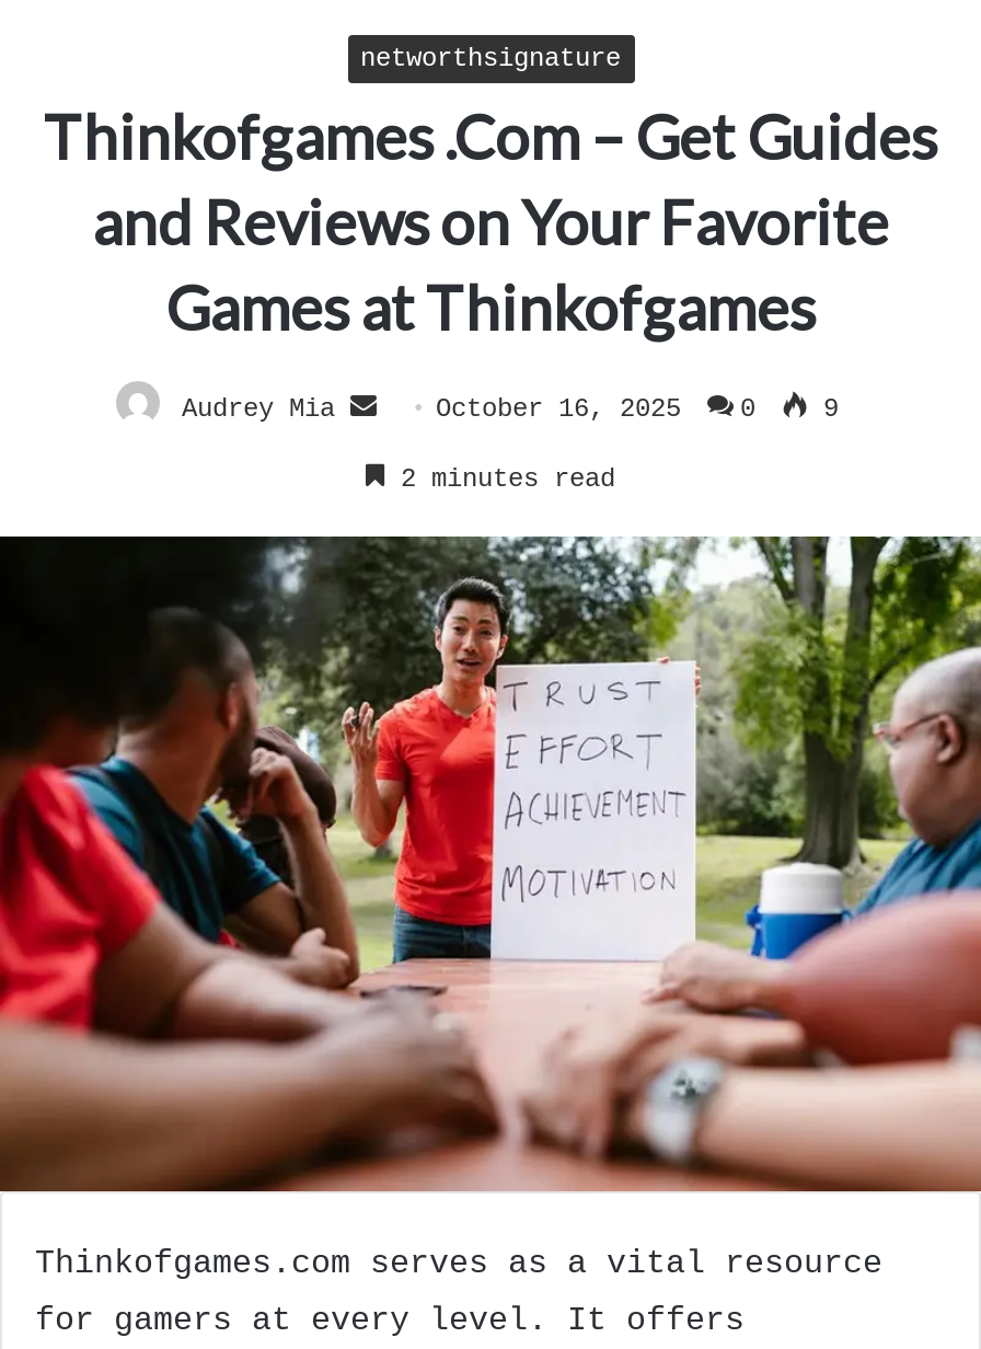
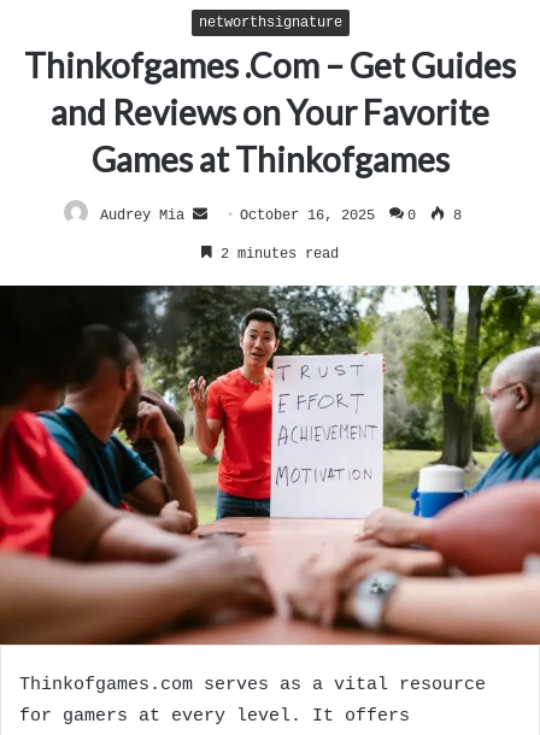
- 9
+ 8
